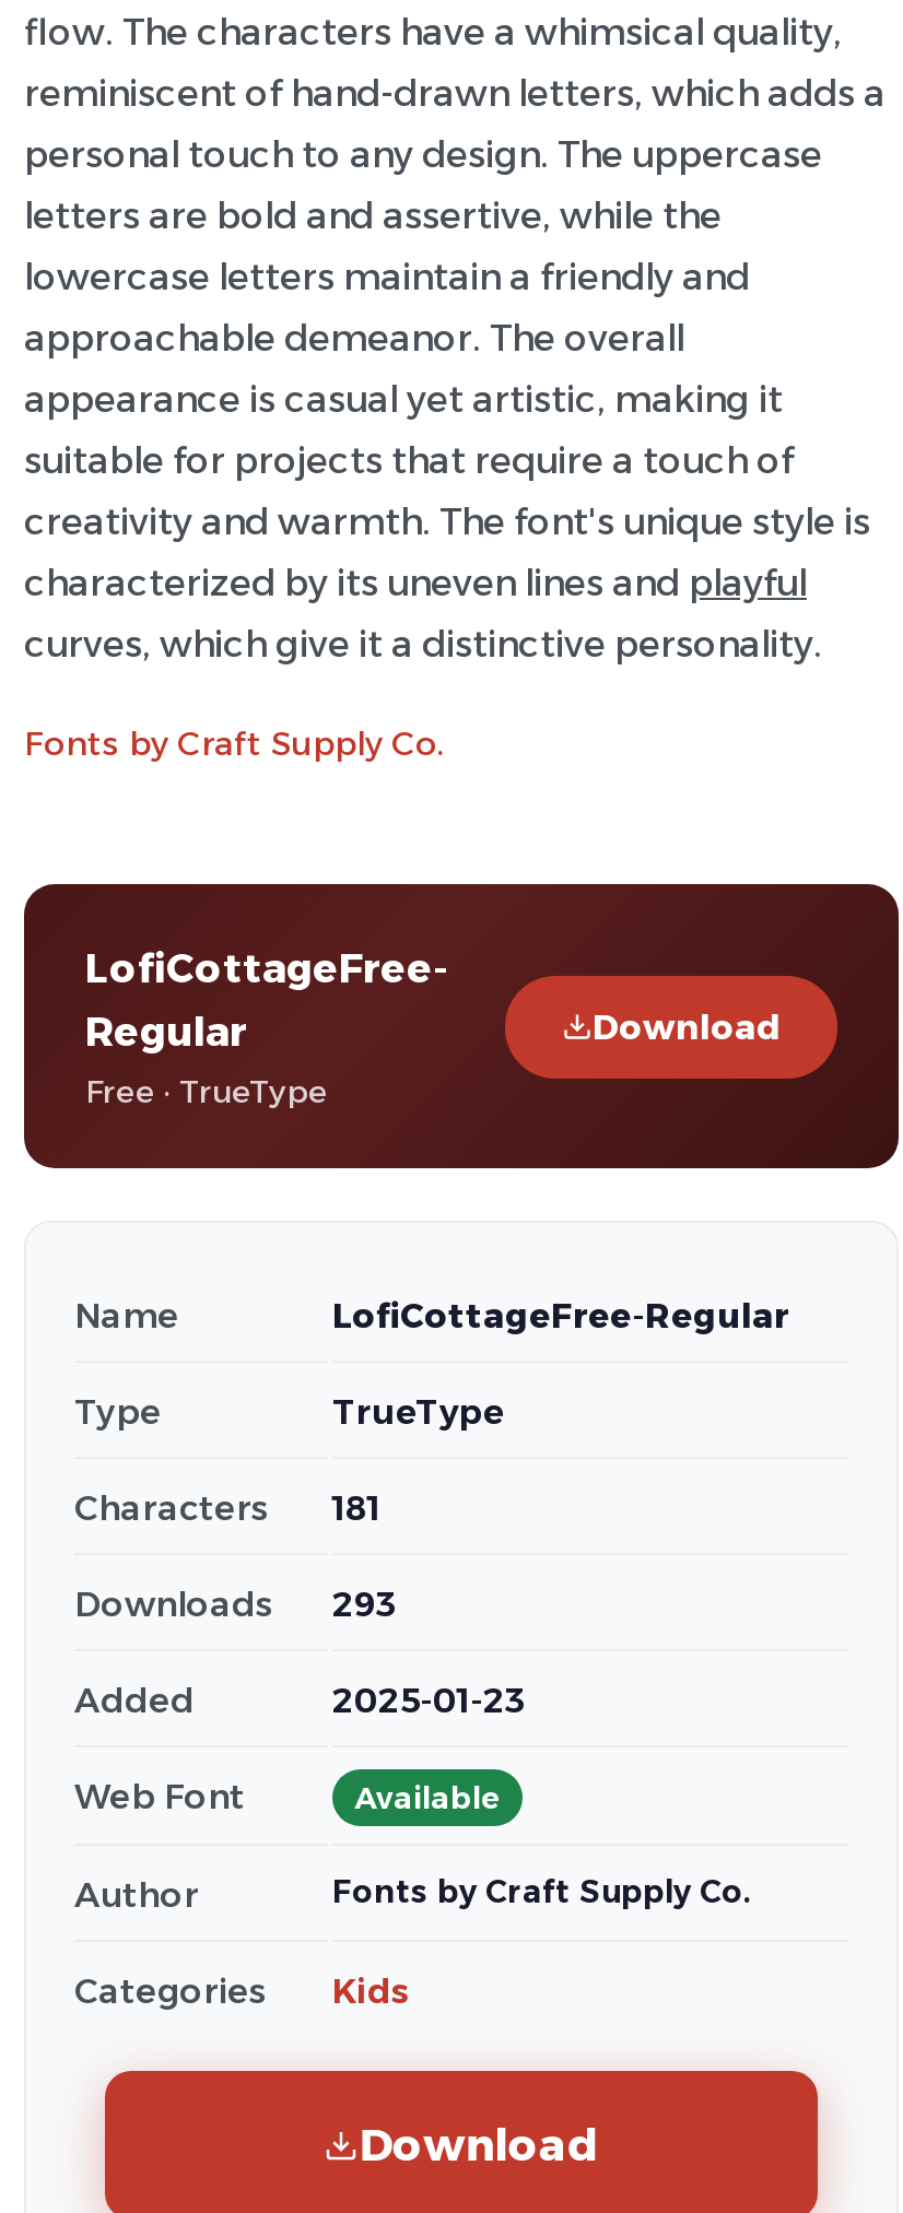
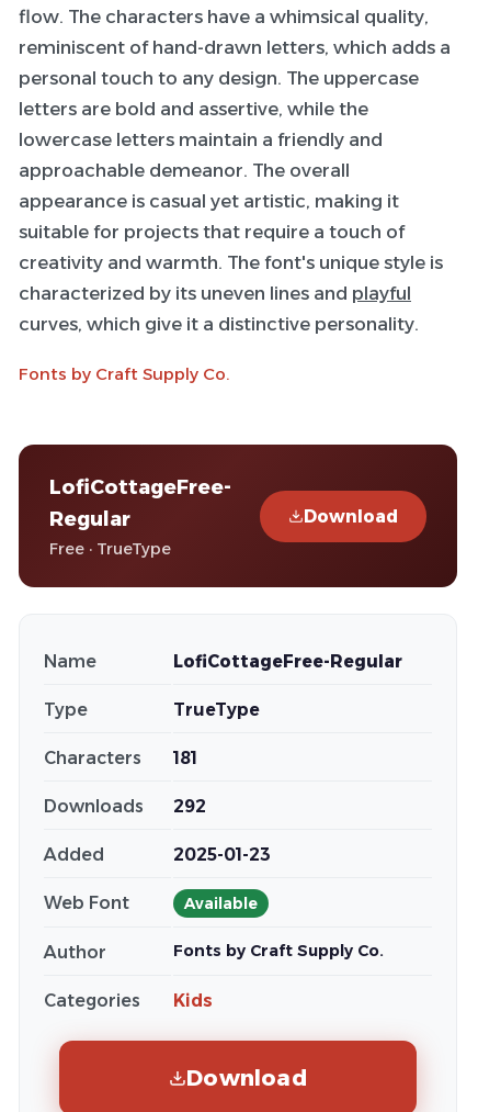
- Downloads 293
+ Downloads 292
